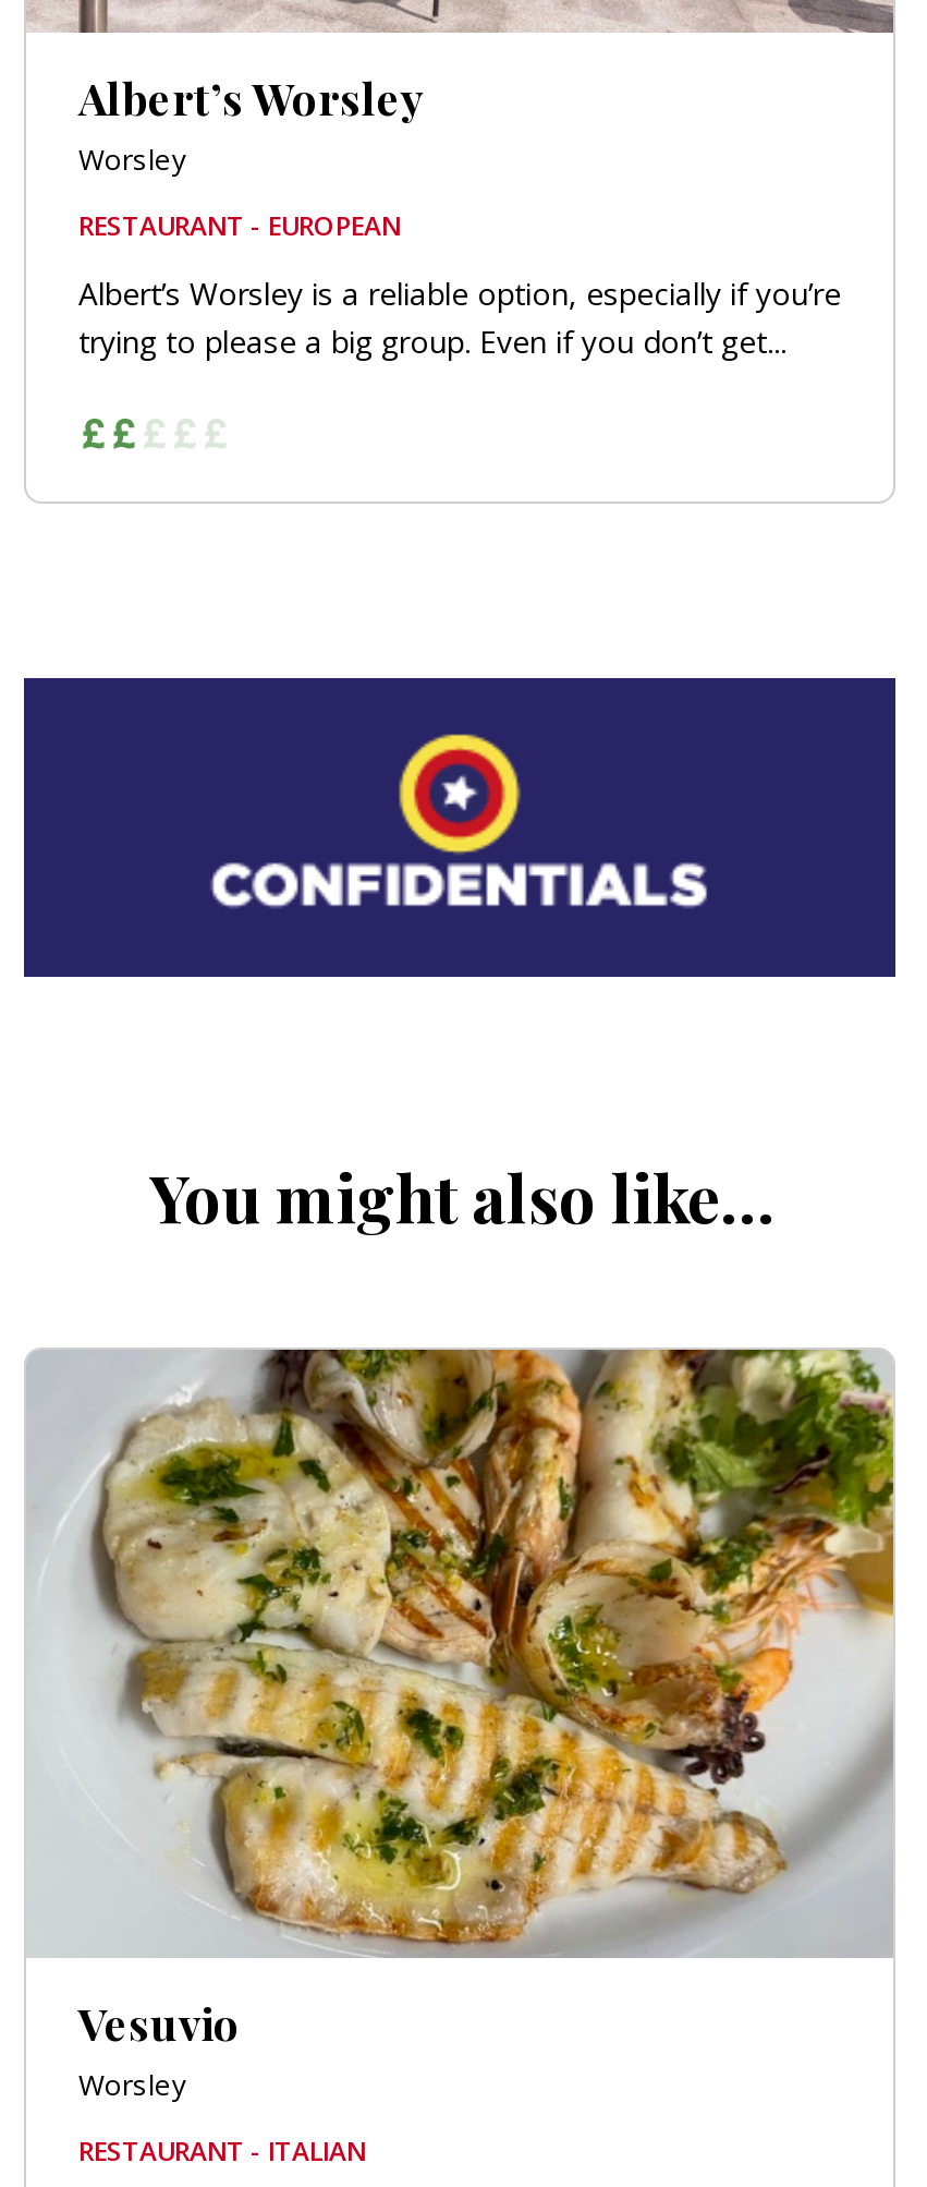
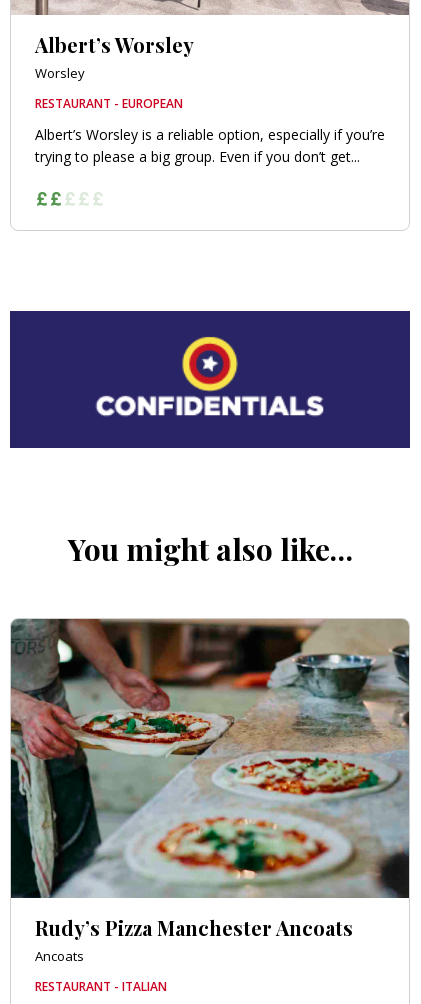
- [image]
- Vesuvio
- Worsley
+ [image]
+ Rudy’s Pizza Manchester Ancoats
+ Ancoats
